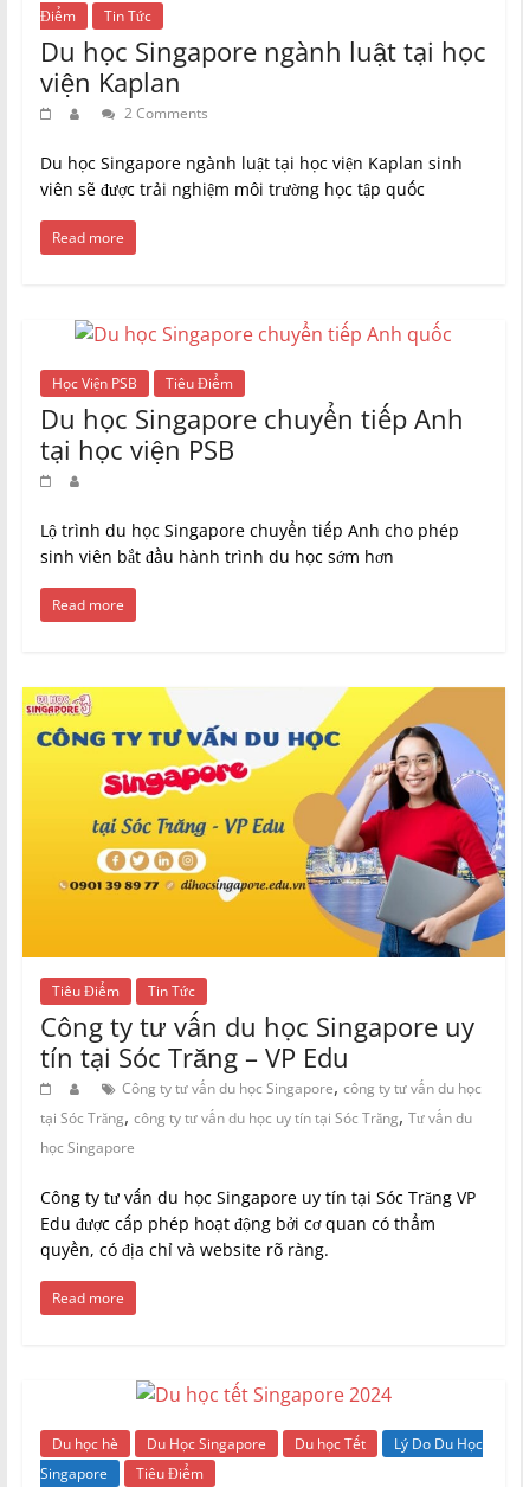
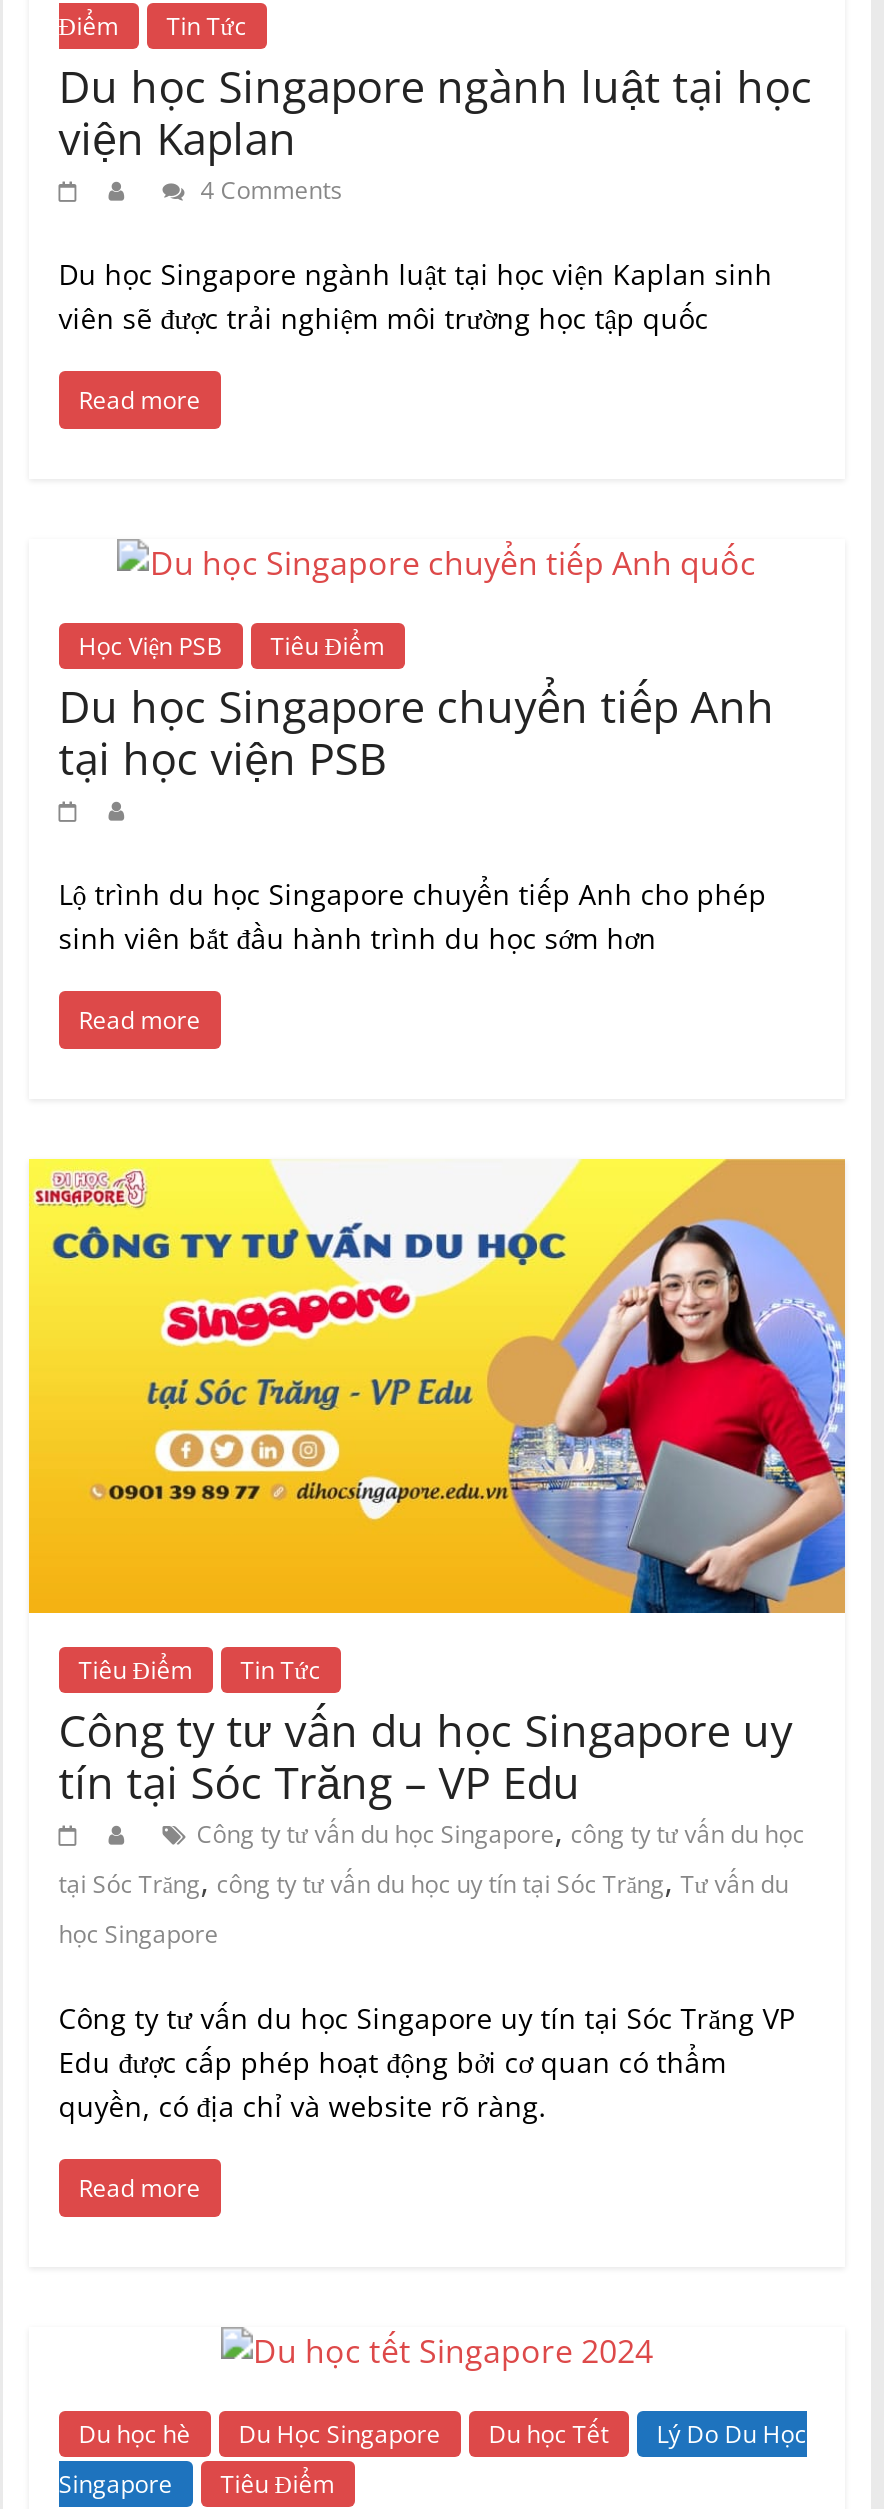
- 2 Comments
+ 4 Comments
